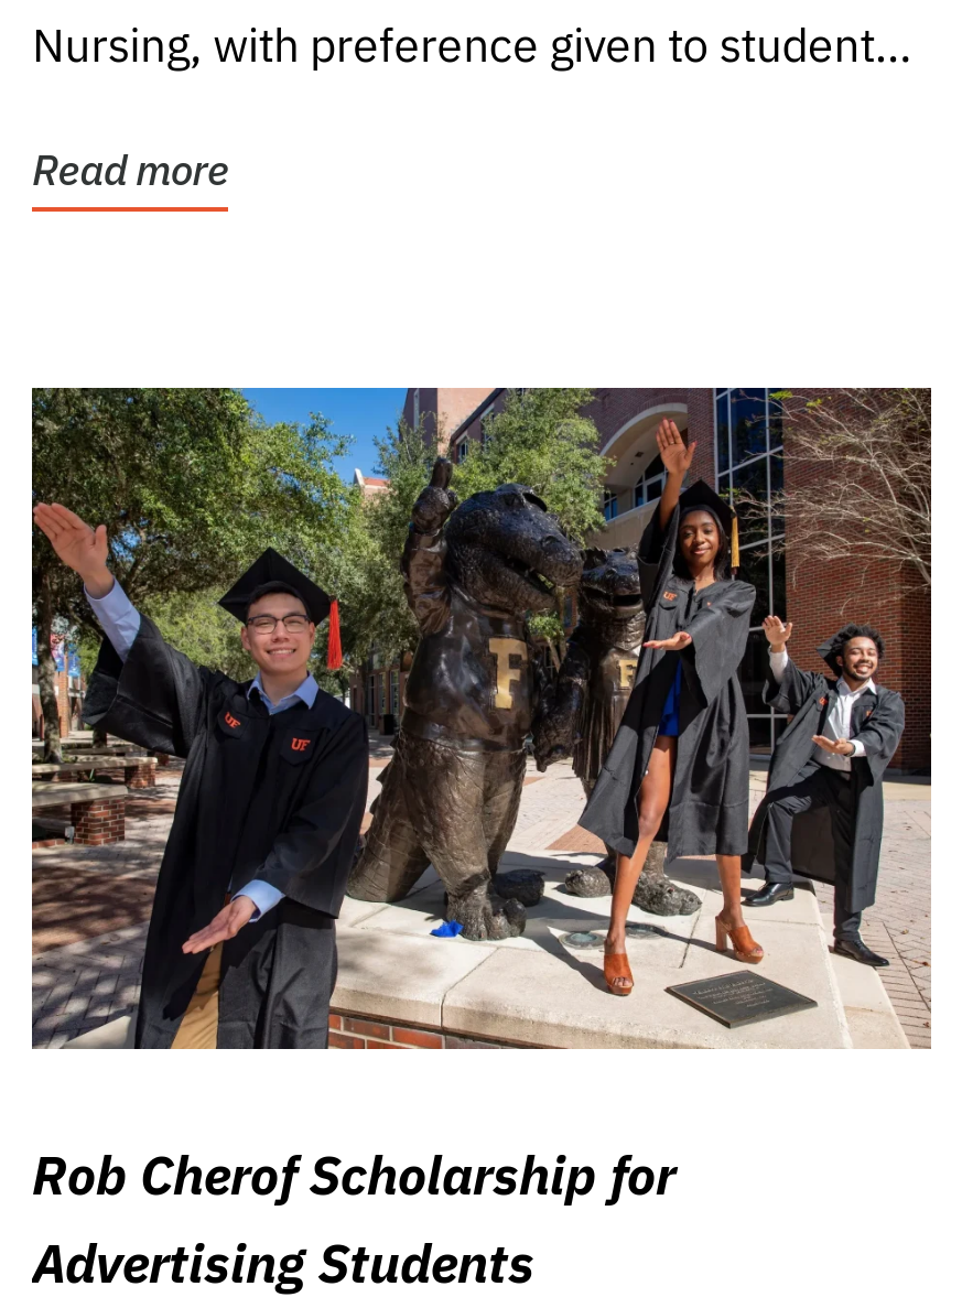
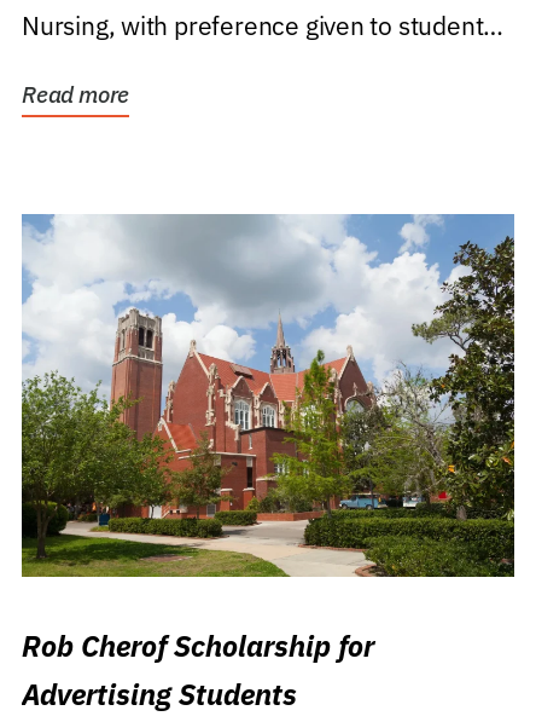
- [image]
+ [image]
